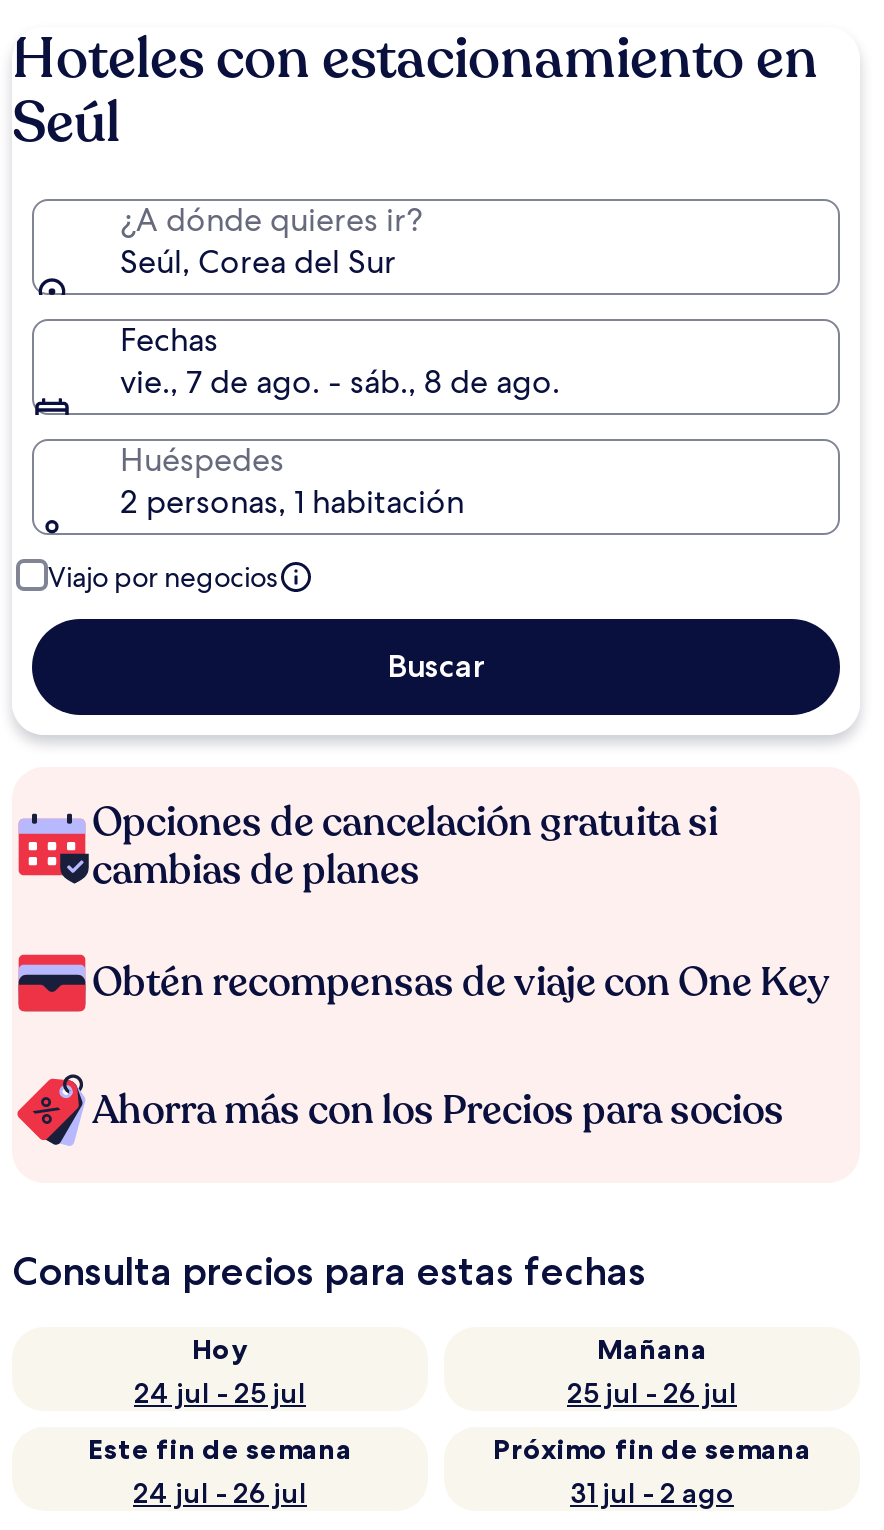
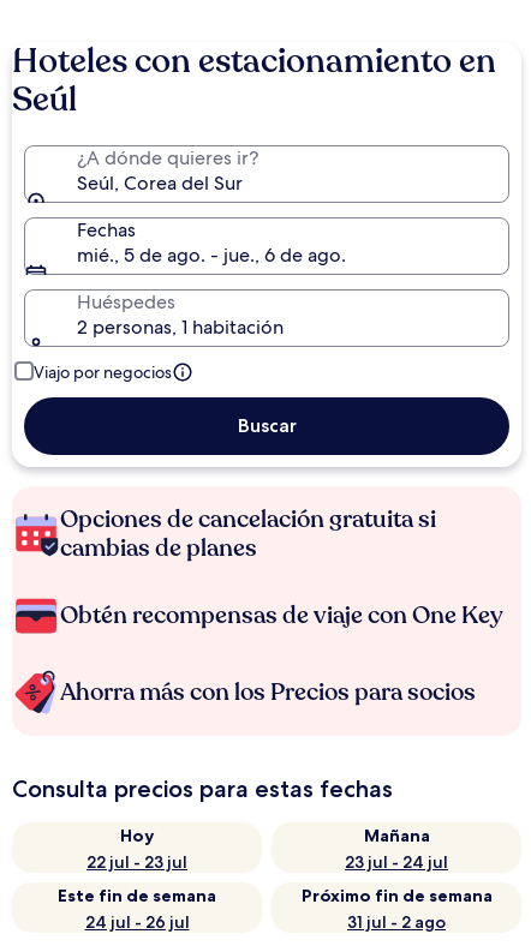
- vie., 7 de ago. - sáb., 8 de ago.
+ mié., 5 de ago. - jue., 6 de ago.

- 24 jul - 25 jul
+ 22 jul - 23 jul

- 25 jul - 26 jul
+ 23 jul - 24 jul
